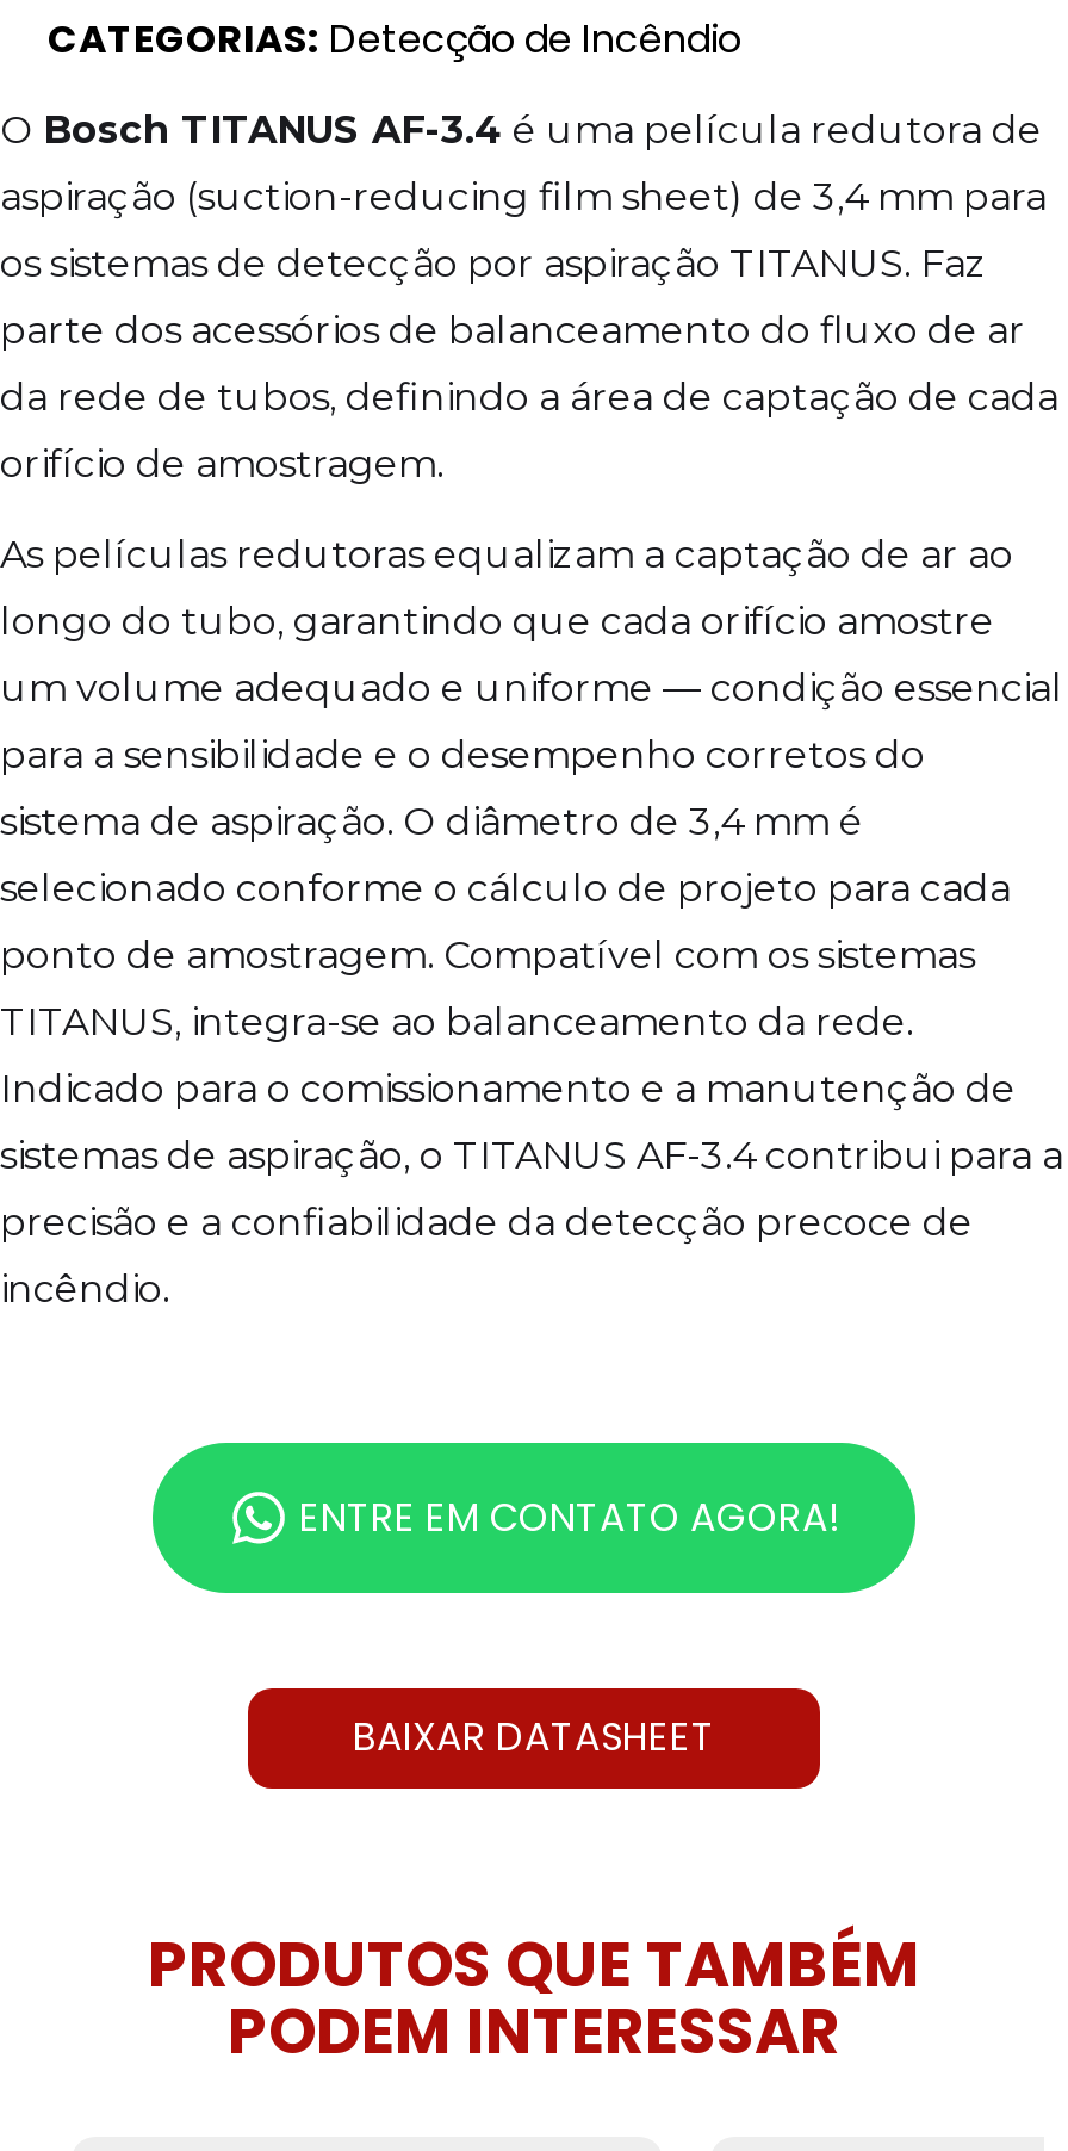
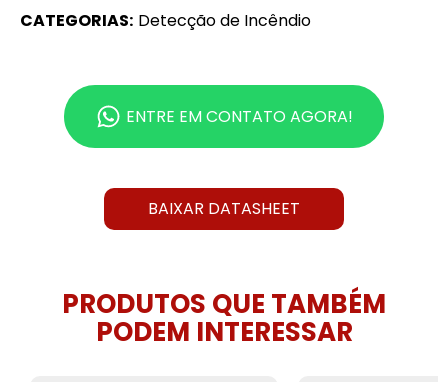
- O Bosch TITANUS AF-3.4 é uma película redutora de
- aspiração (suction-reducing film sheet) de 3,4 mm para
- os sistemas de detecção por aspiração TITANUS. Faz
- parte dos acessórios de balanceamento do fluxo de ar
- da rede de tubos, definindo a área de captação de cada
- orifício de amostragem.
- As películas redutoras equalizam a captação de ar ao
- longo do tubo, garantindo que cada orifício amostre
- um volume adequado e uniforme — condição essencial
- para a sensibilidade e o desempenho corretos do
- sistema de aspiração. O diâmetro de 3,4 mm é
- selecionado conforme o cálculo de projeto para cada
- ponto de amostragem. Compatível com os sistemas
- TITANUS, integra-se ao balanceamento da rede.
- Indicado para o comissionamento e a manutenção de
- sistemas de aspiração, o TITANUS AF-3.4 contribui para a
- precisão e a confiabilidade da detecção precoce de
- incêndio.
